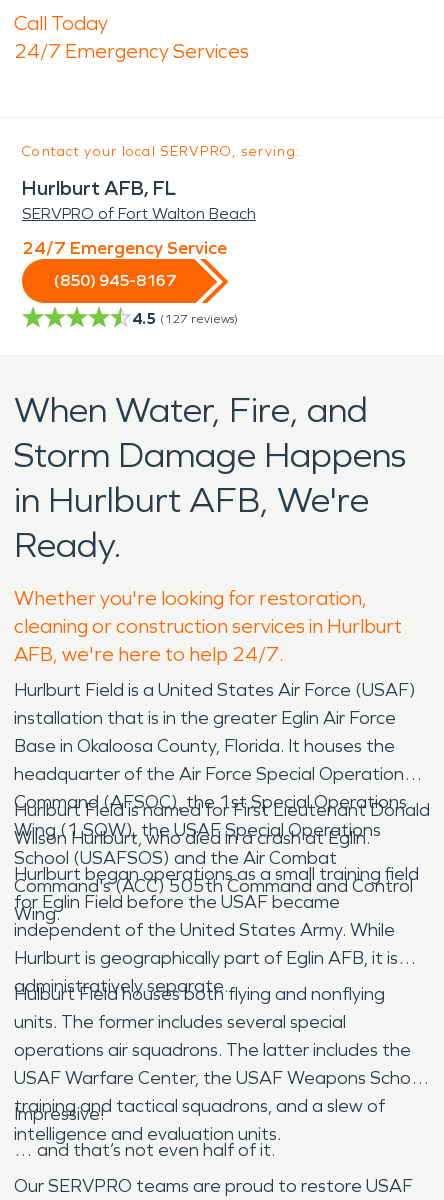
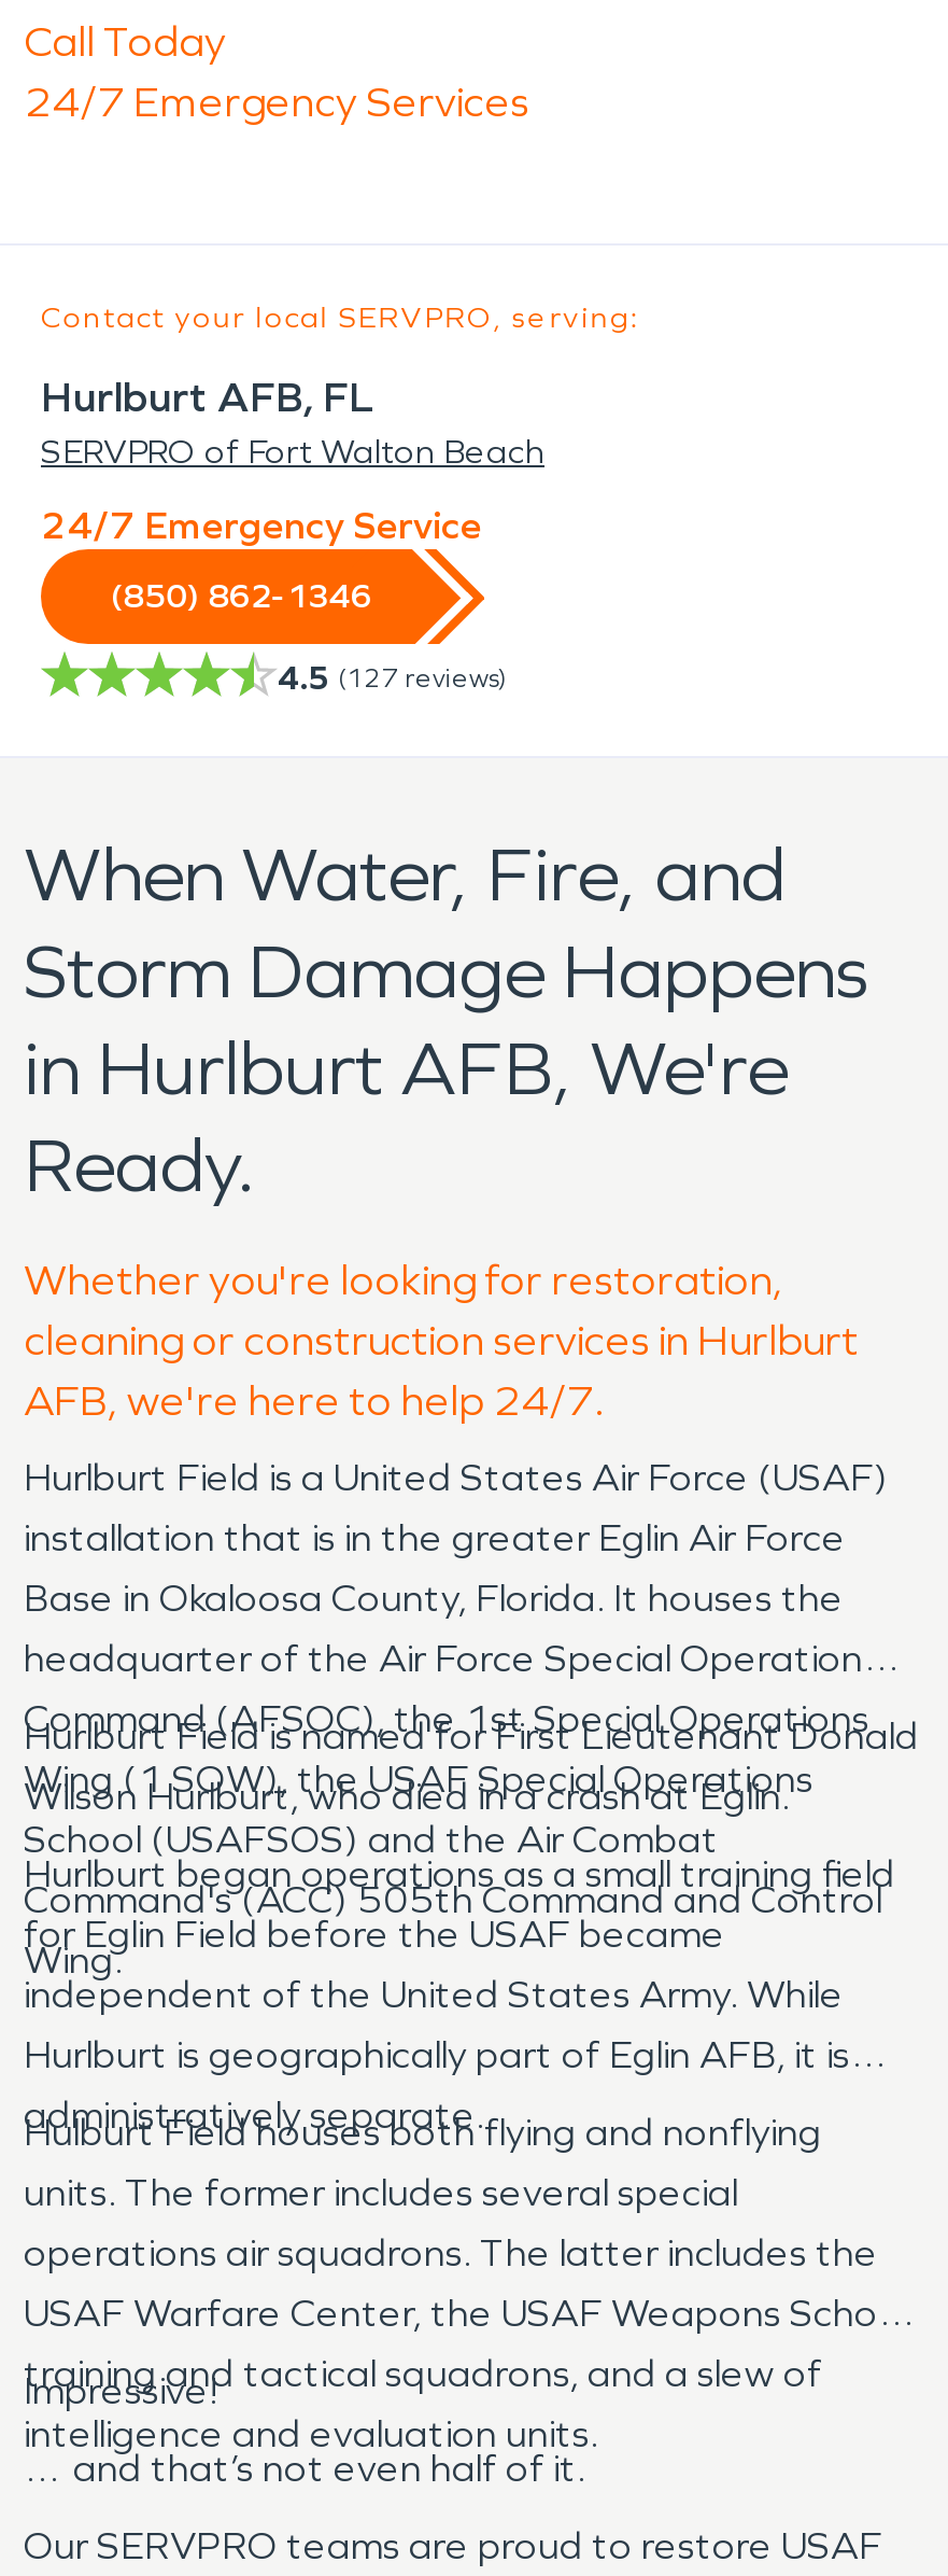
- (850) 945-8167
+ (850) 862-1346
